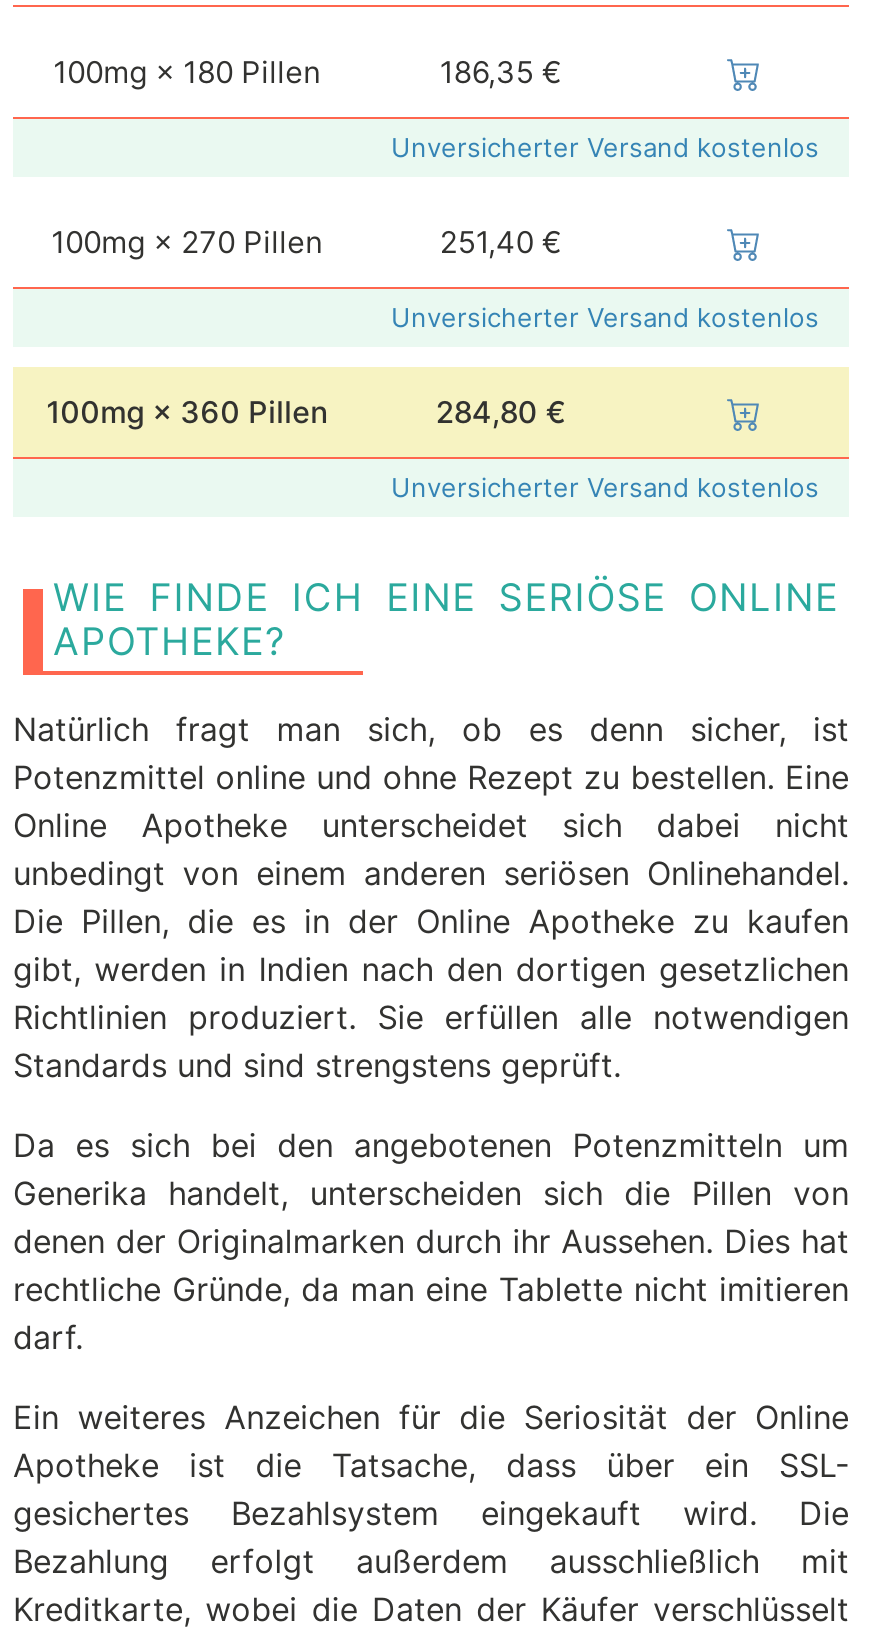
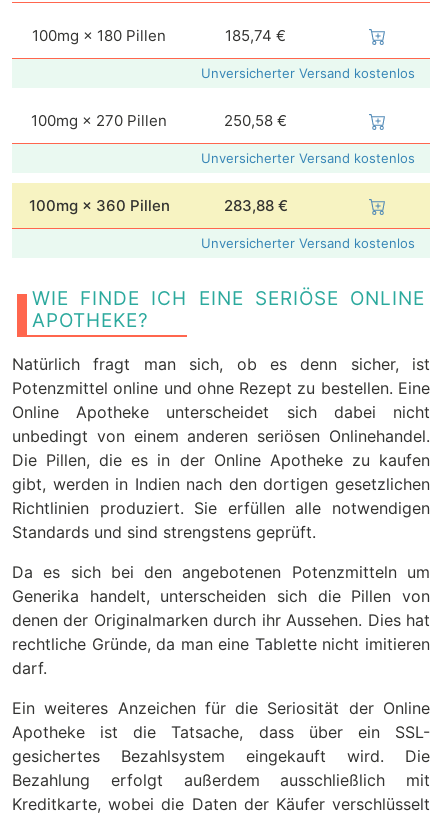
- 186,35 €
+ 185,74 €

- 251,40 €
+ 250,58 €

- 284,80 €
+ 283,88 €
